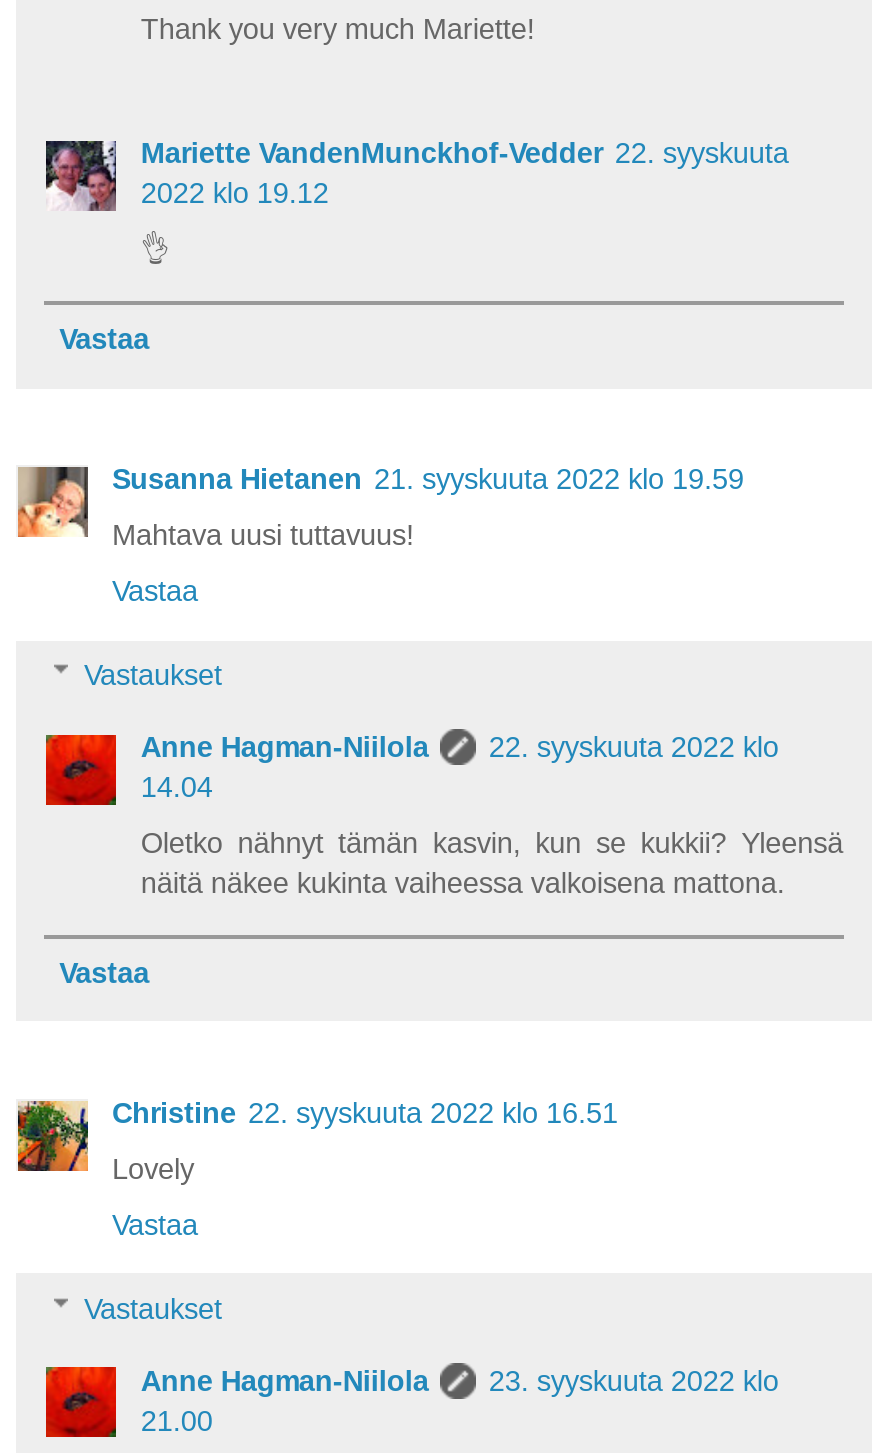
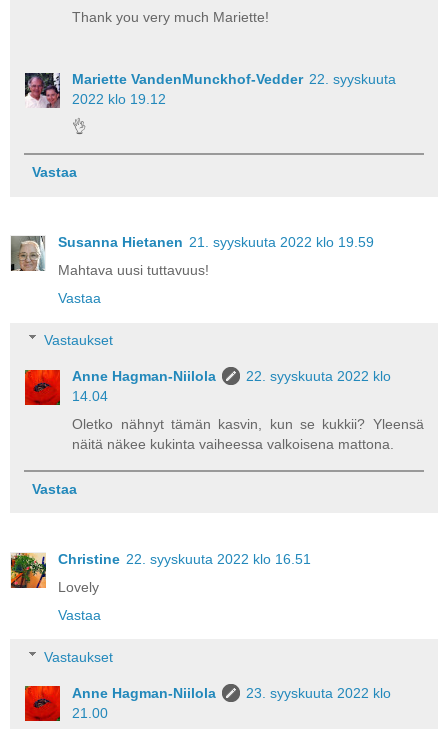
- [image]
+ [image]
